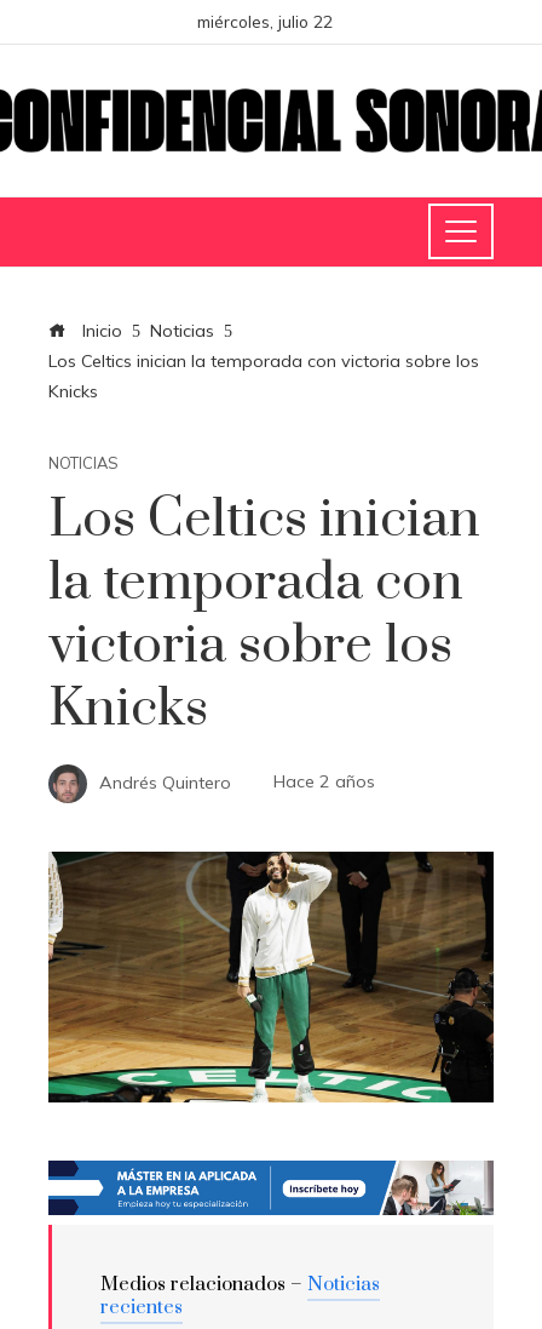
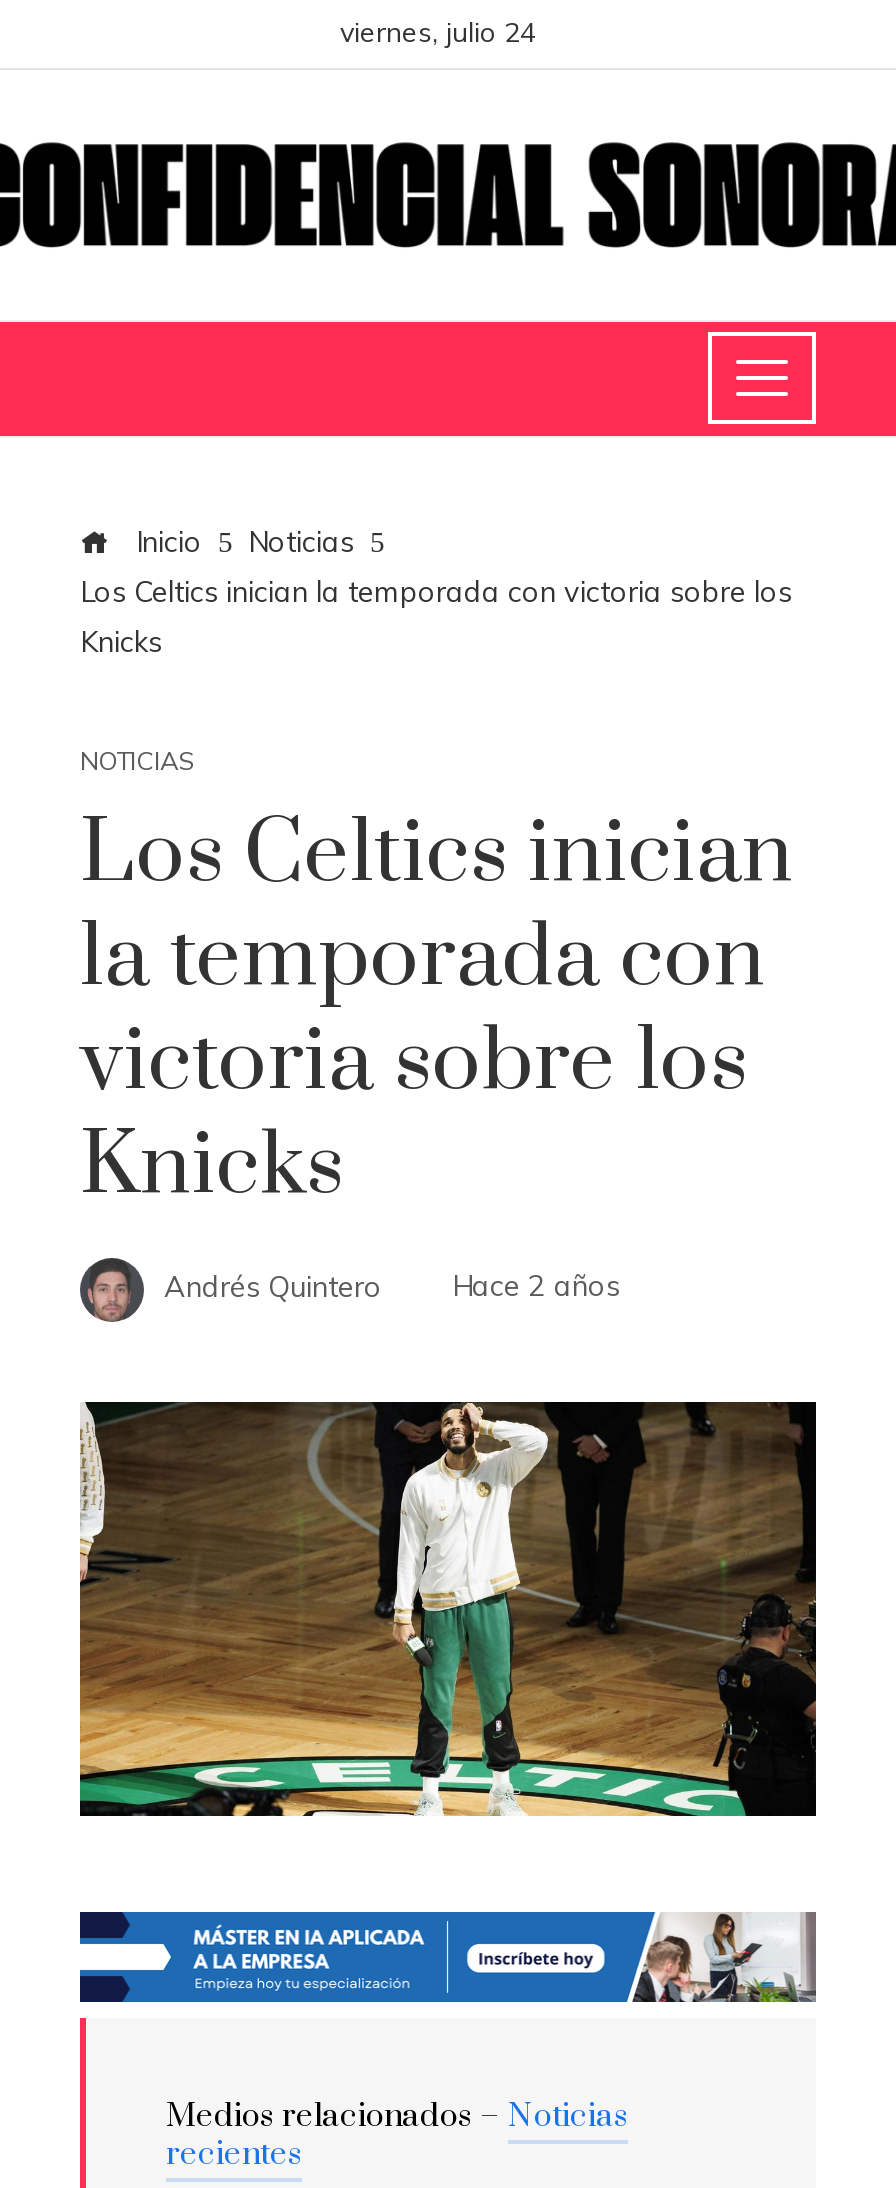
- miércoles, julio 22
+ viernes, julio 24
